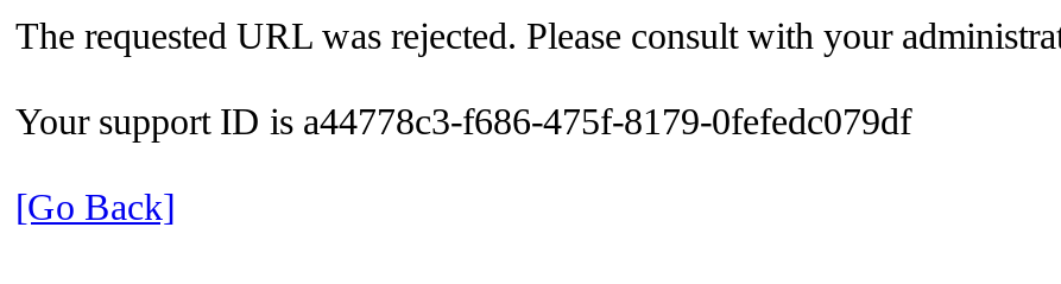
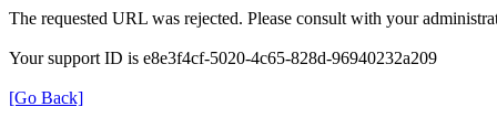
- Your support ID is a44778c3-f686-475f-8179-0fefedc079df
+ Your support ID is e8e3f4cf-5020-4c65-828d-96940232a209
